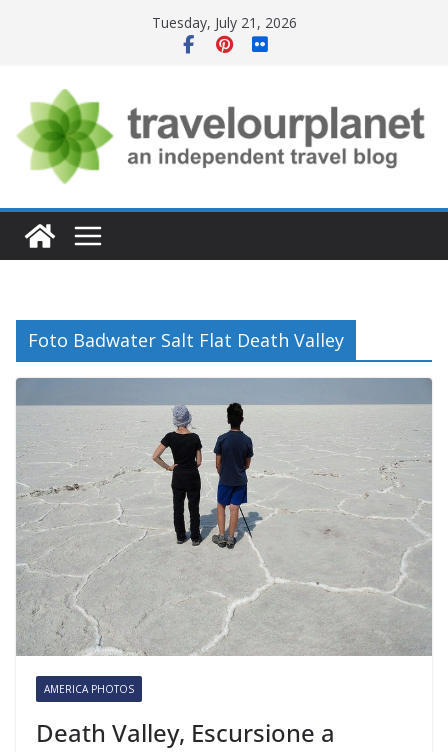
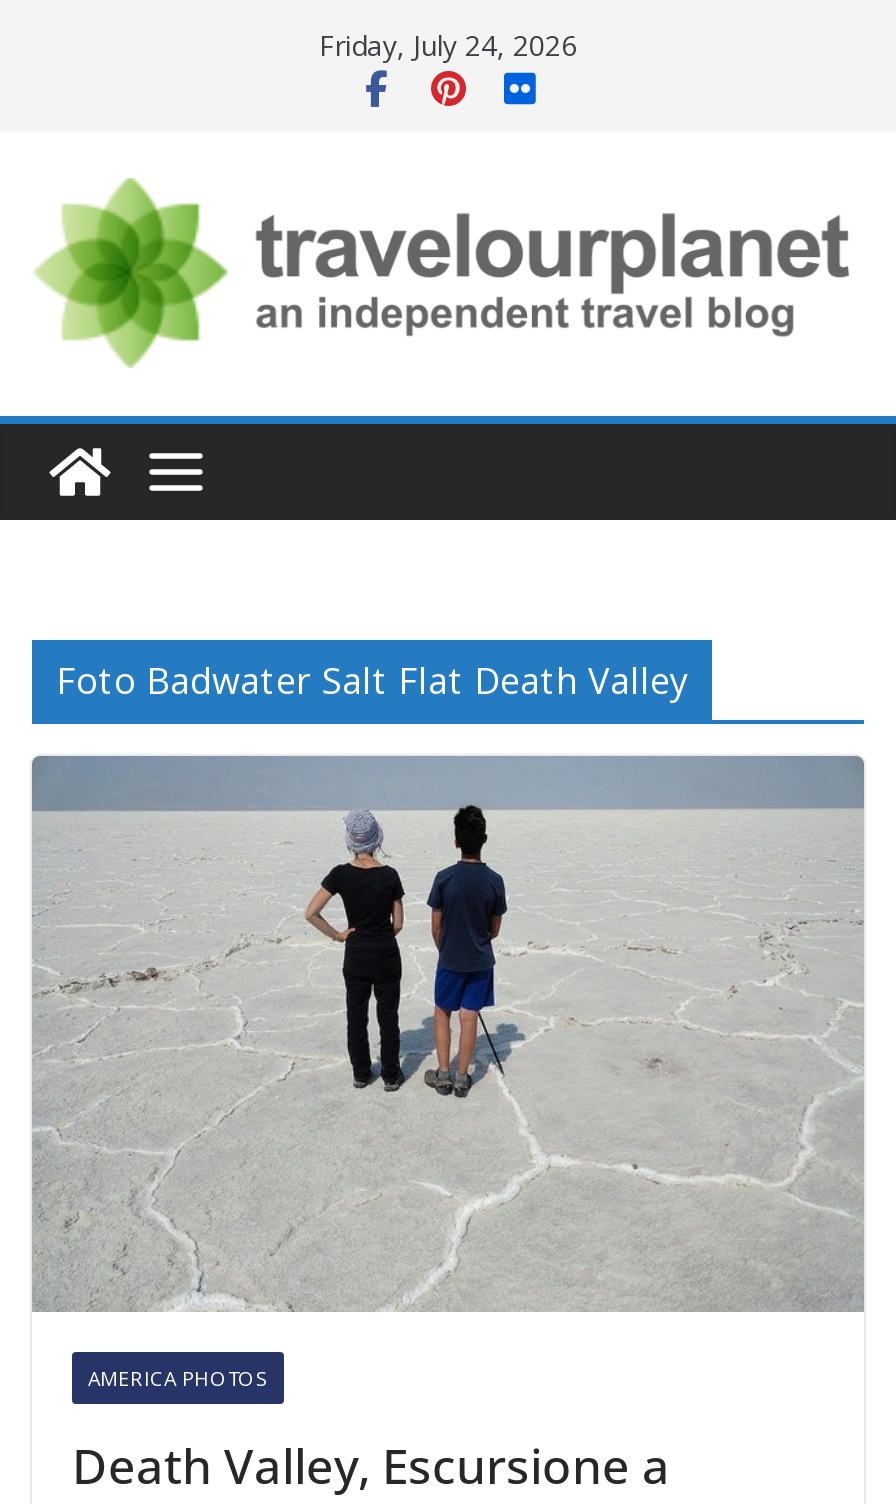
- Tuesday, July 21, 2026
+ Friday, July 24, 2026
